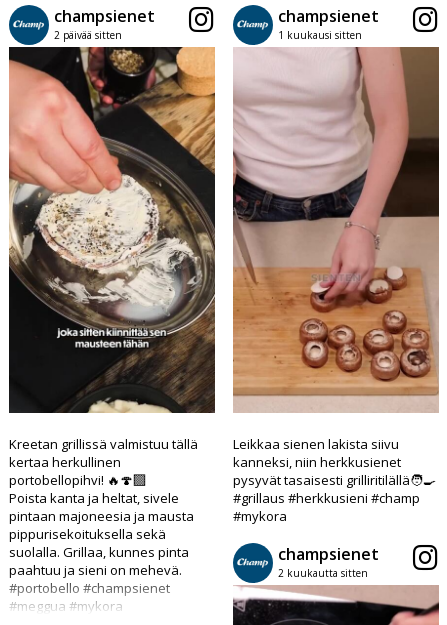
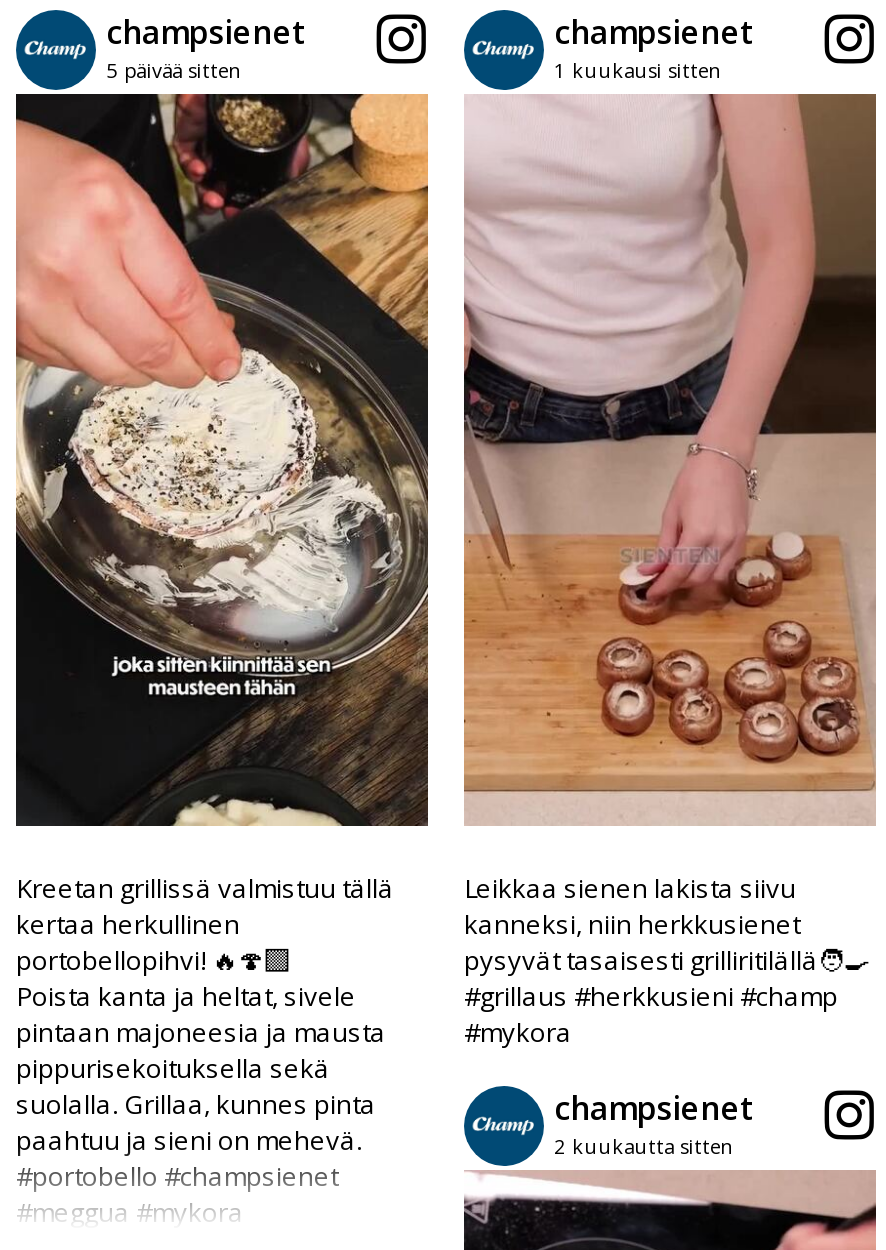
- 2 päivää sitten
+ 5 päivää sitten
